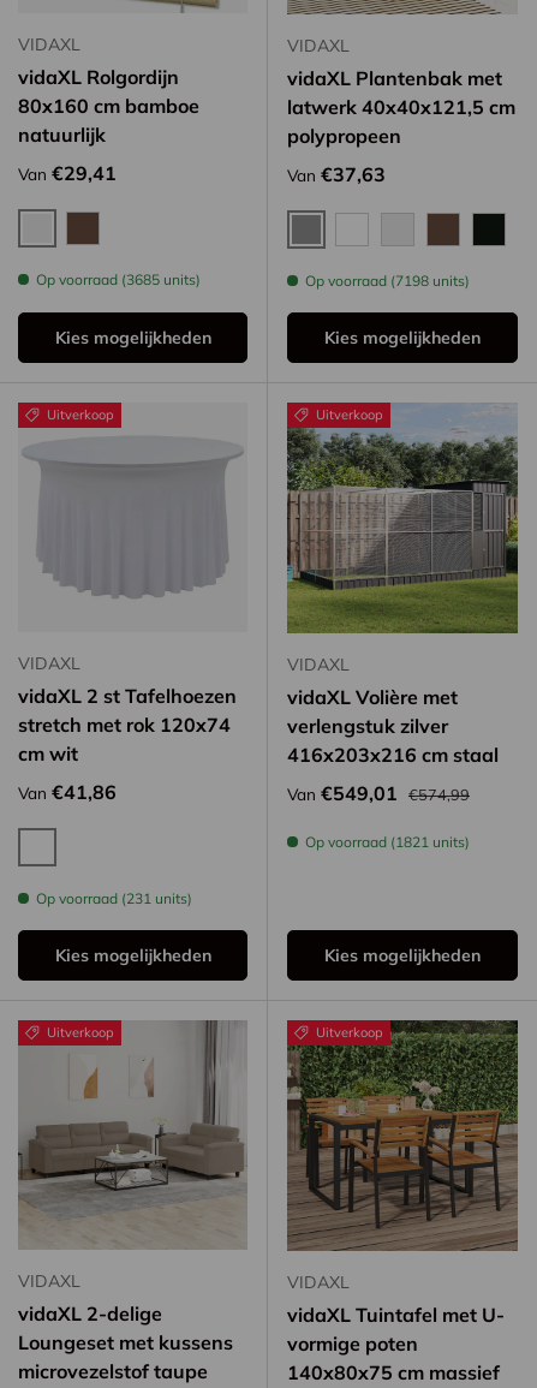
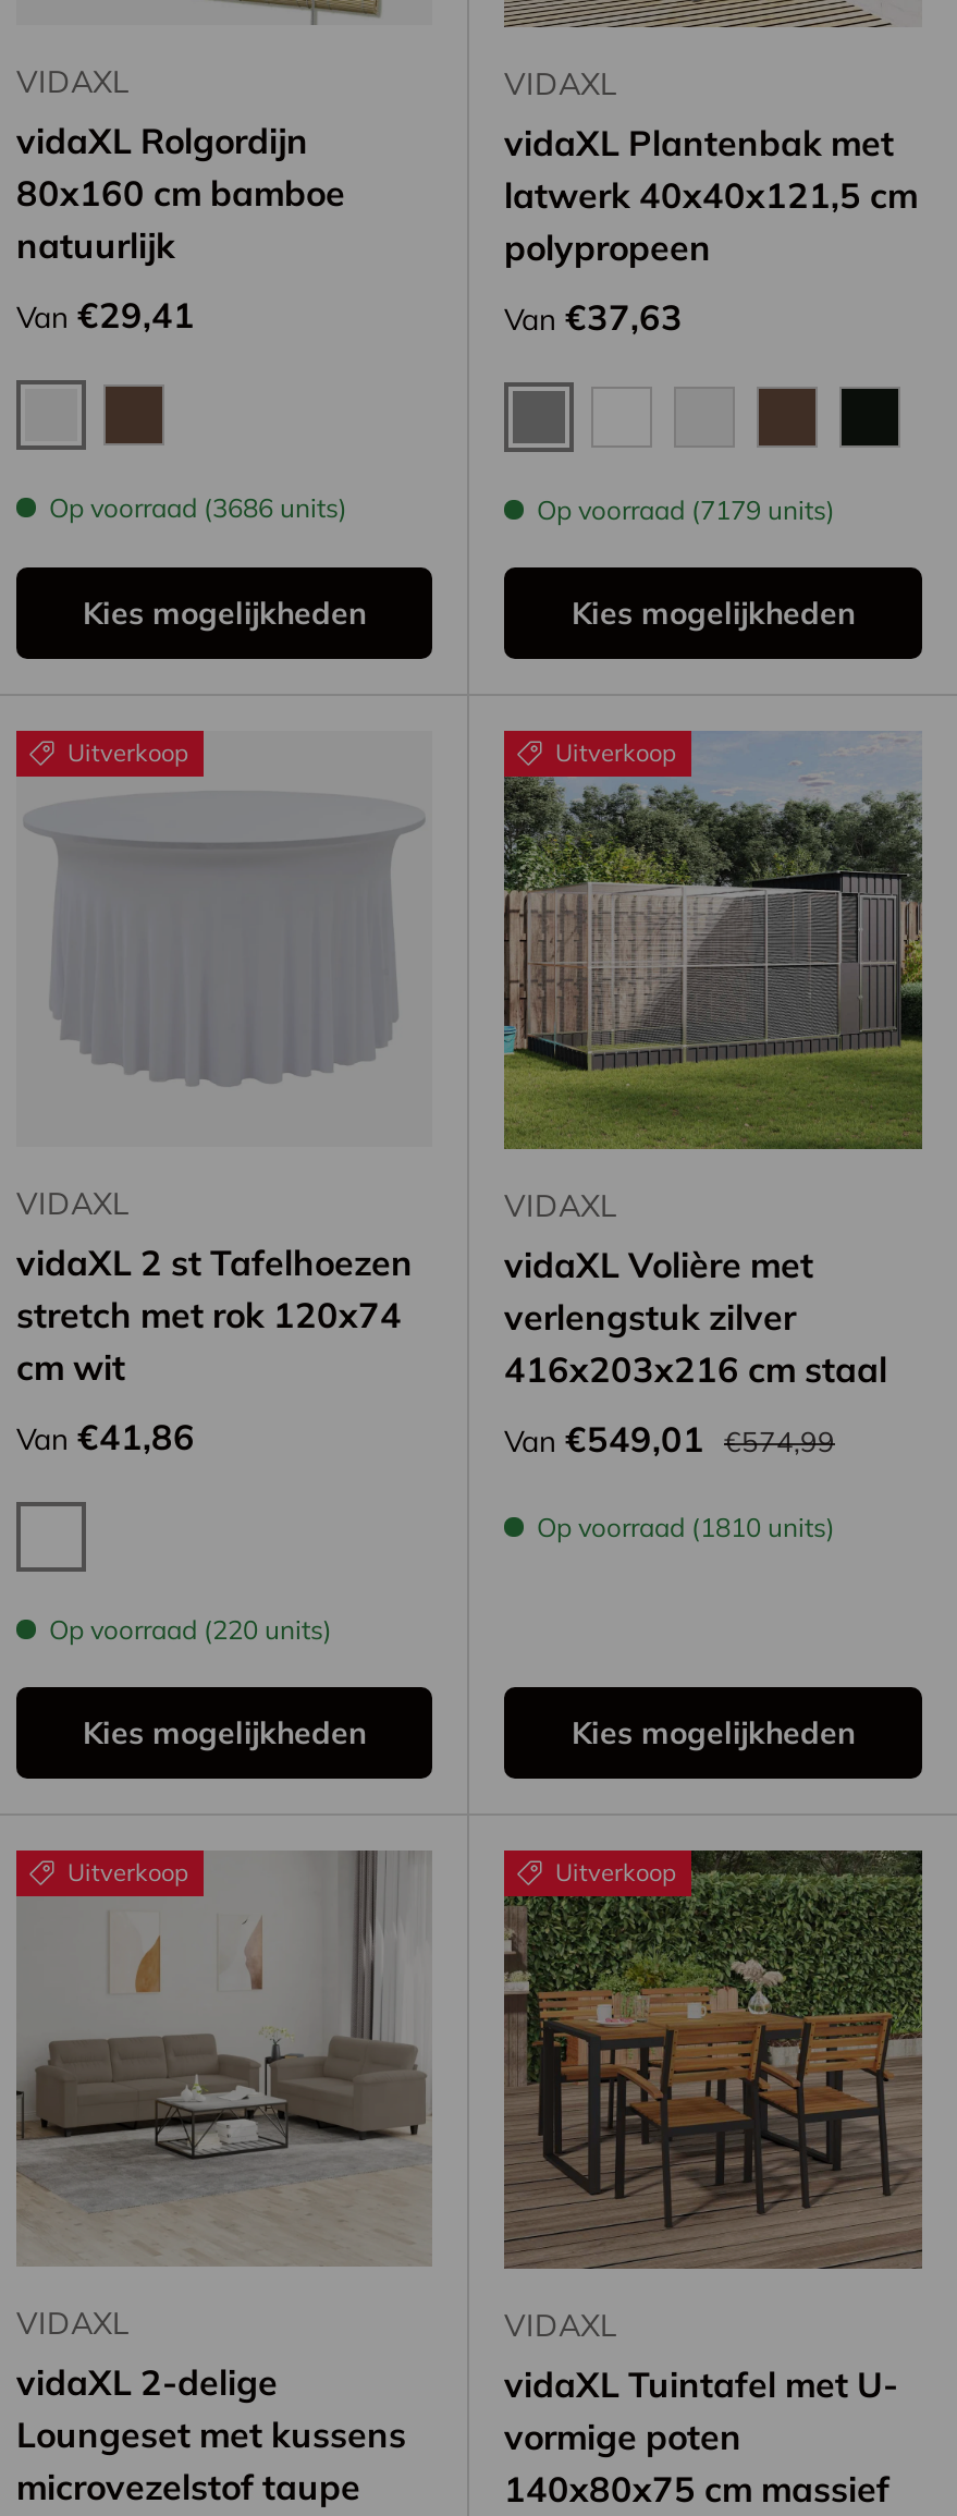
- Op voorraad (3685 units)
+ Op voorraad (3686 units)

- Op voorraad (7198 units)
+ Op voorraad (7179 units)

- Op voorraad (1821 units)
+ Op voorraad (1810 units)

- Op voorraad (231 units)
+ Op voorraad (220 units)
